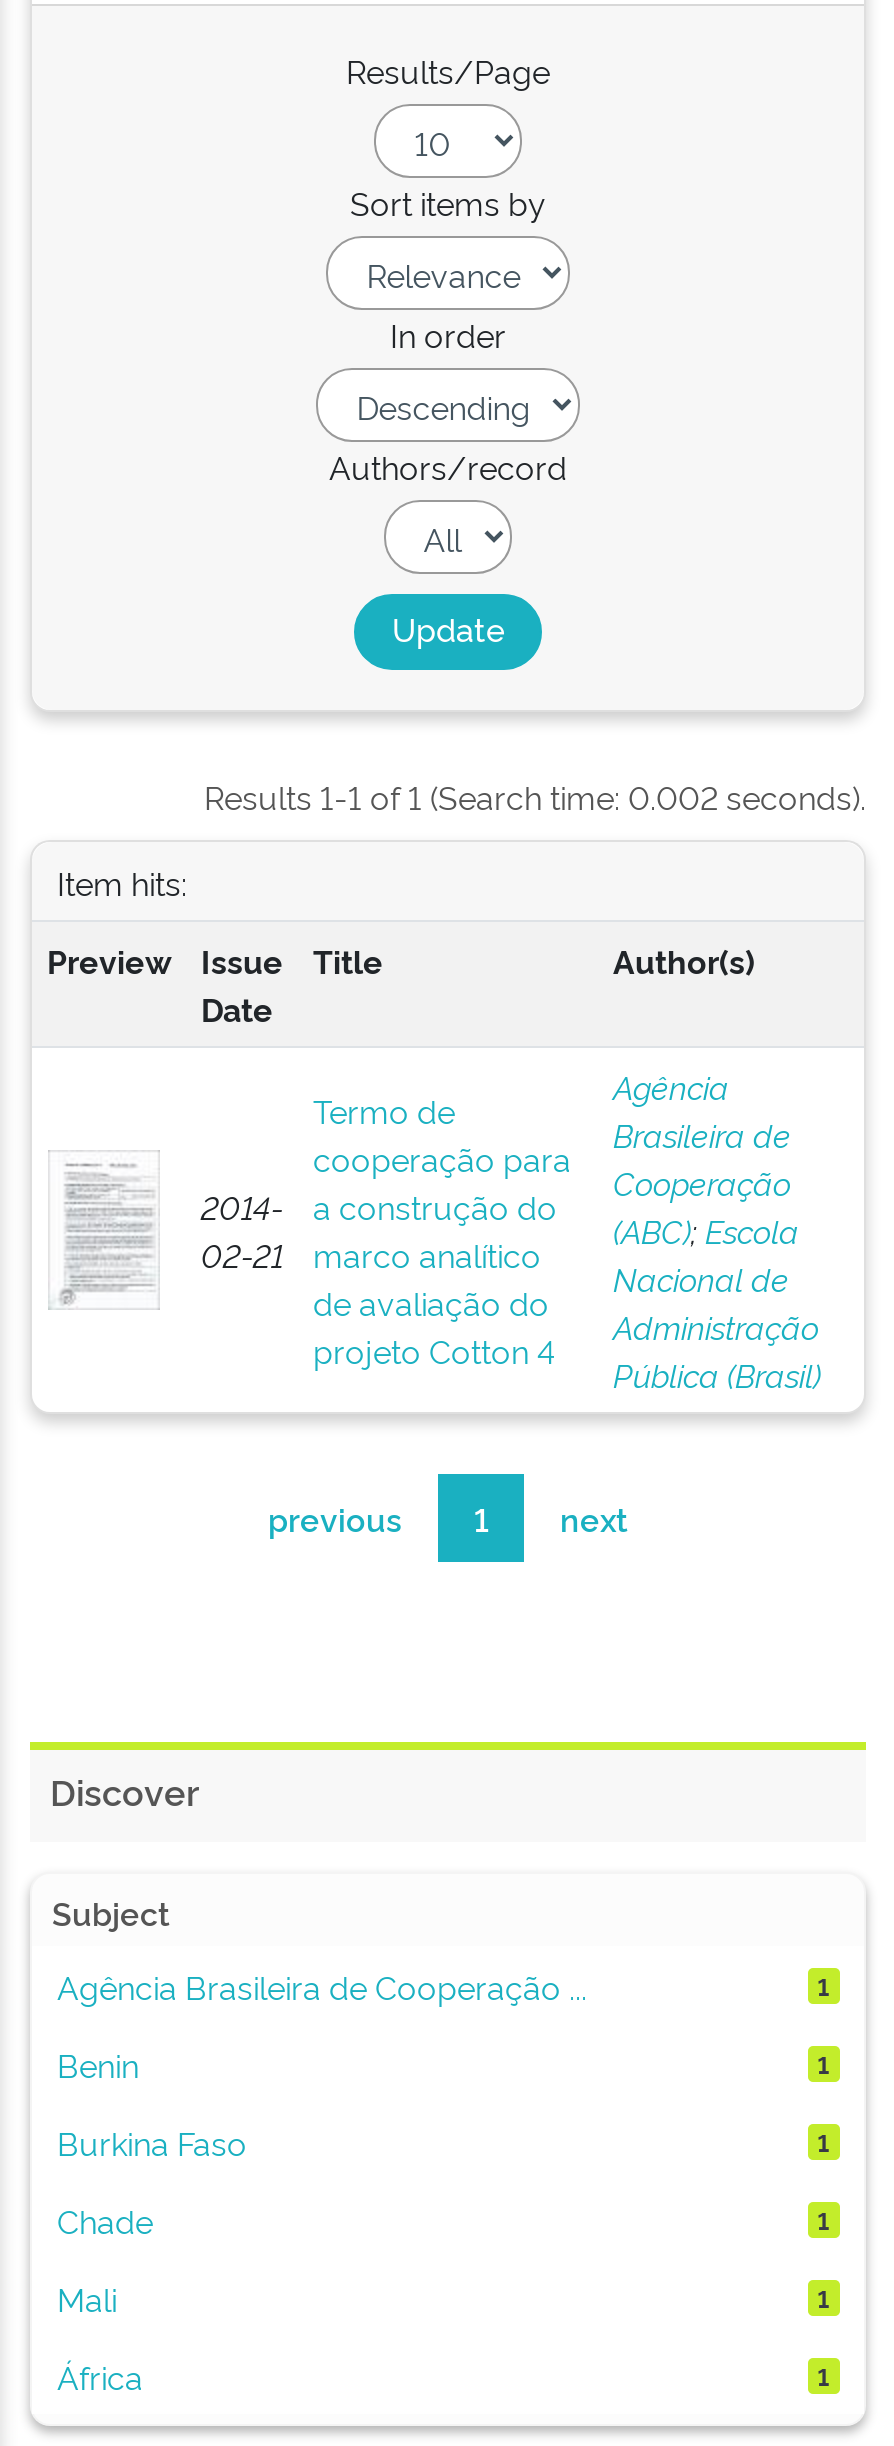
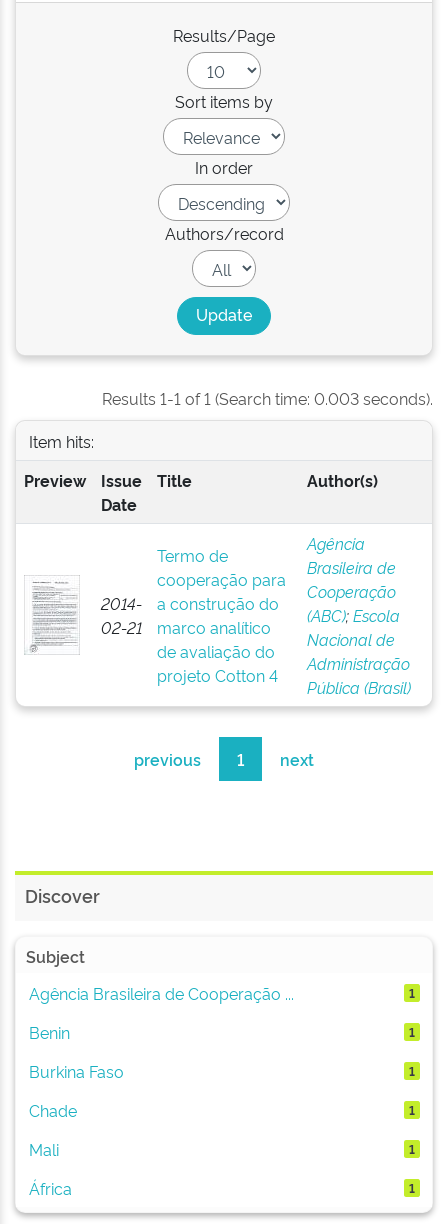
- Results 1-1 of 1 (Search time: 0.002 seconds).
+ Results 1-1 of 1 (Search time: 0.003 seconds).
